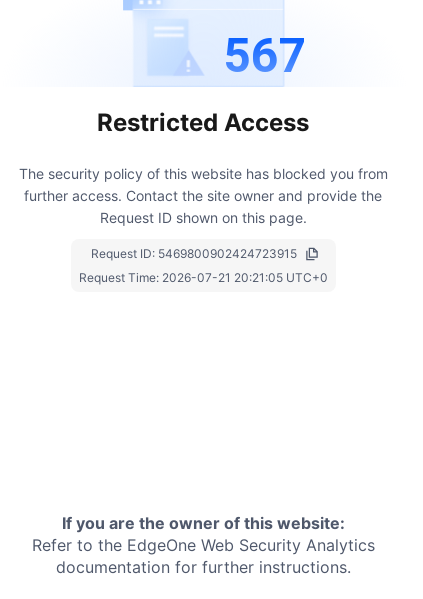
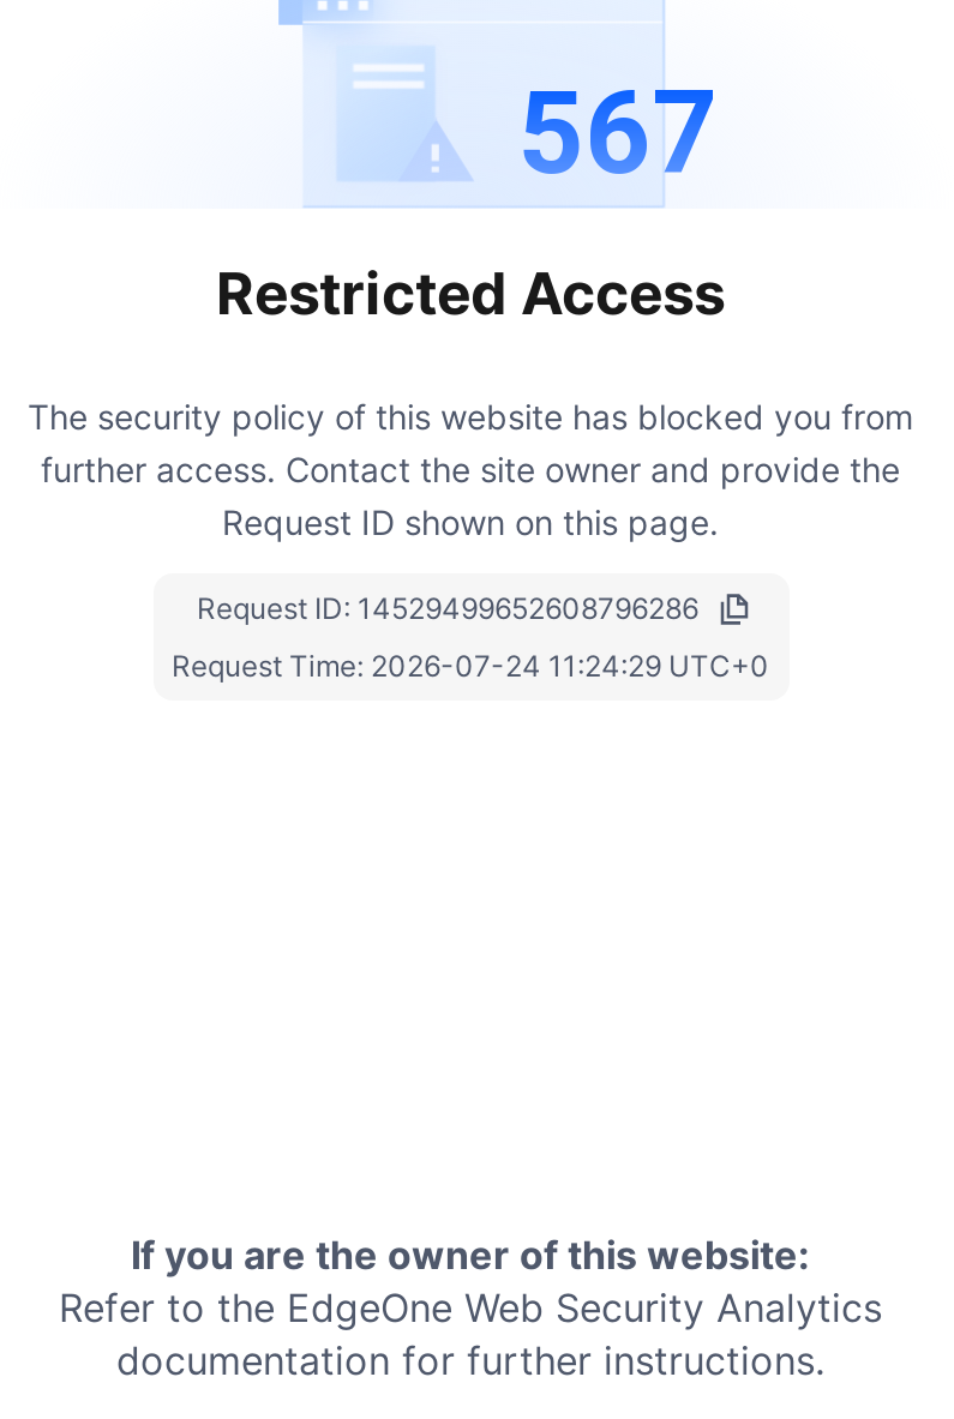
- Request ID: 5469800902424723915
+ Request ID: 14529499652608796286

- Request Time: 2026-07-21 20:21:05 UTC+0
+ Request Time: 2026-07-24 11:24:29 UTC+0
